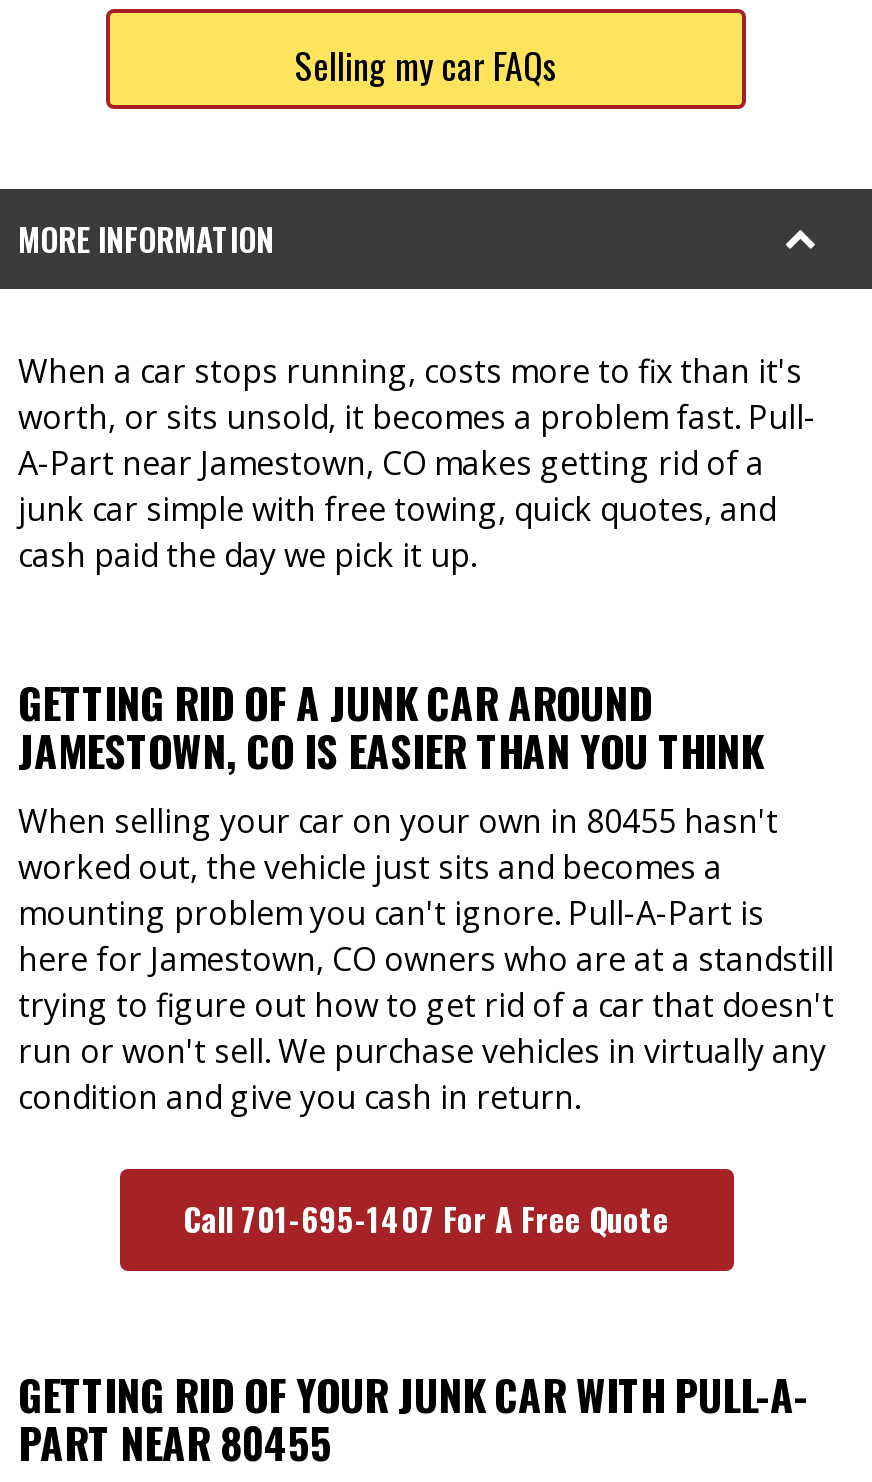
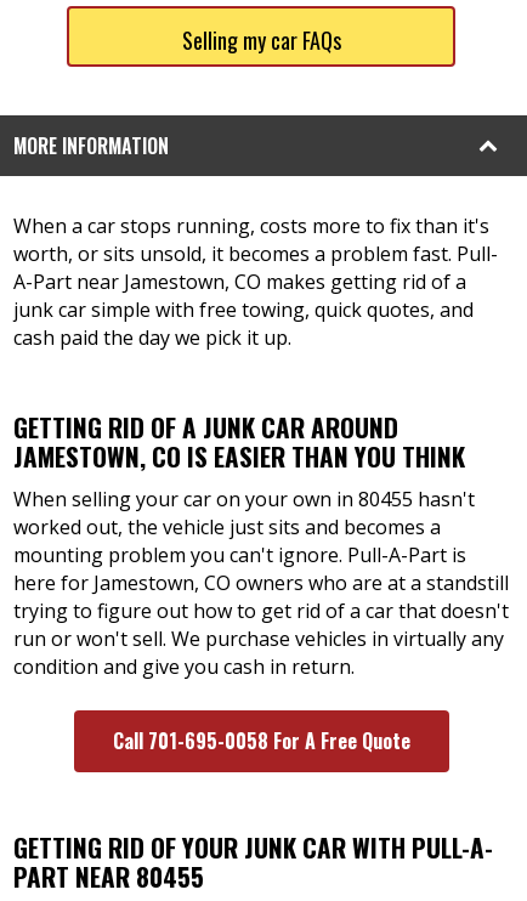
- Call 701-695-1407 For A Free Quote
+ Call 701-695-0058 For A Free Quote
